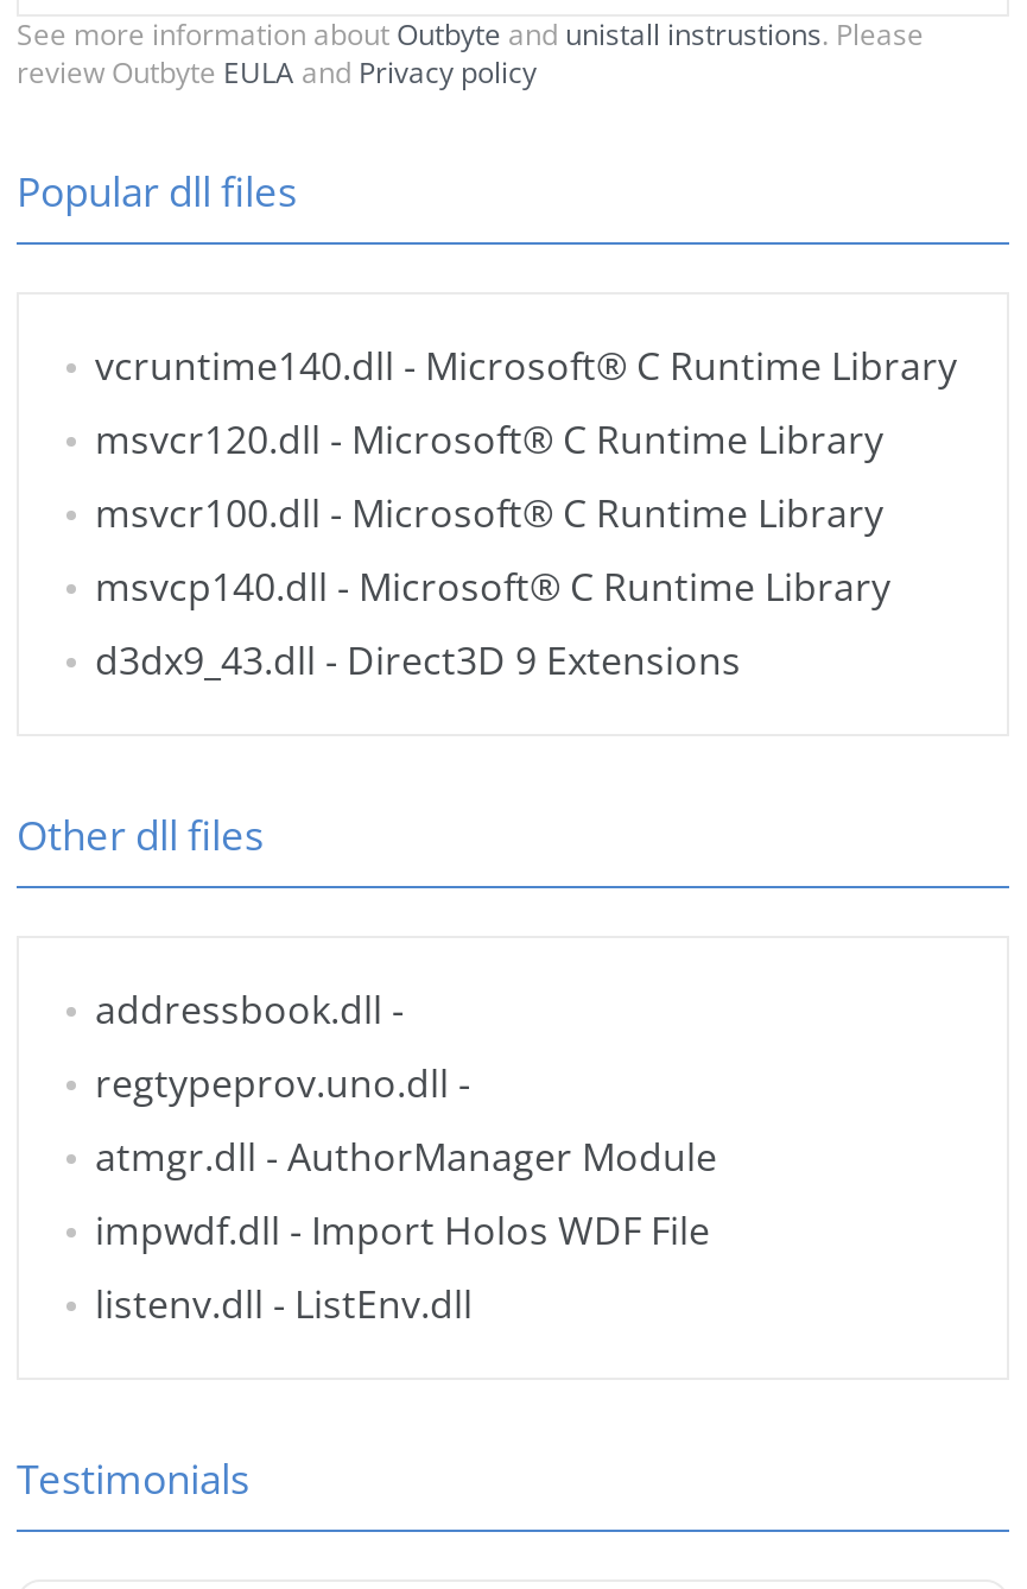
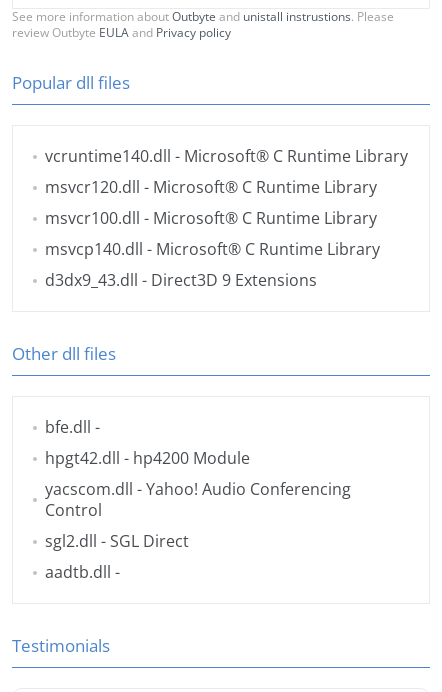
- addressbook.dll -
- regtypeprov.uno.dll -
- atmgr.dll - AuthorManager Module
- impwdf.dll - Import Holos WDF File
- listenv.dll - ListEnv.dll
+ bfe.dll -
+ hpgt42.dll - hp4200 Module
+ yacscom.dll - Yahoo! Audio Conferencing
+ Control
+ sgl2.dll - SGL Direct
+ aadtb.dll -
